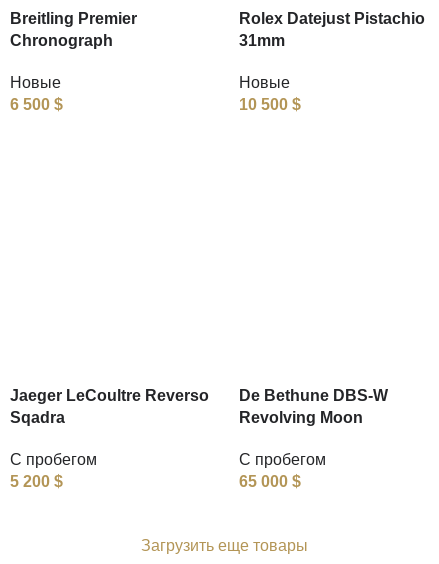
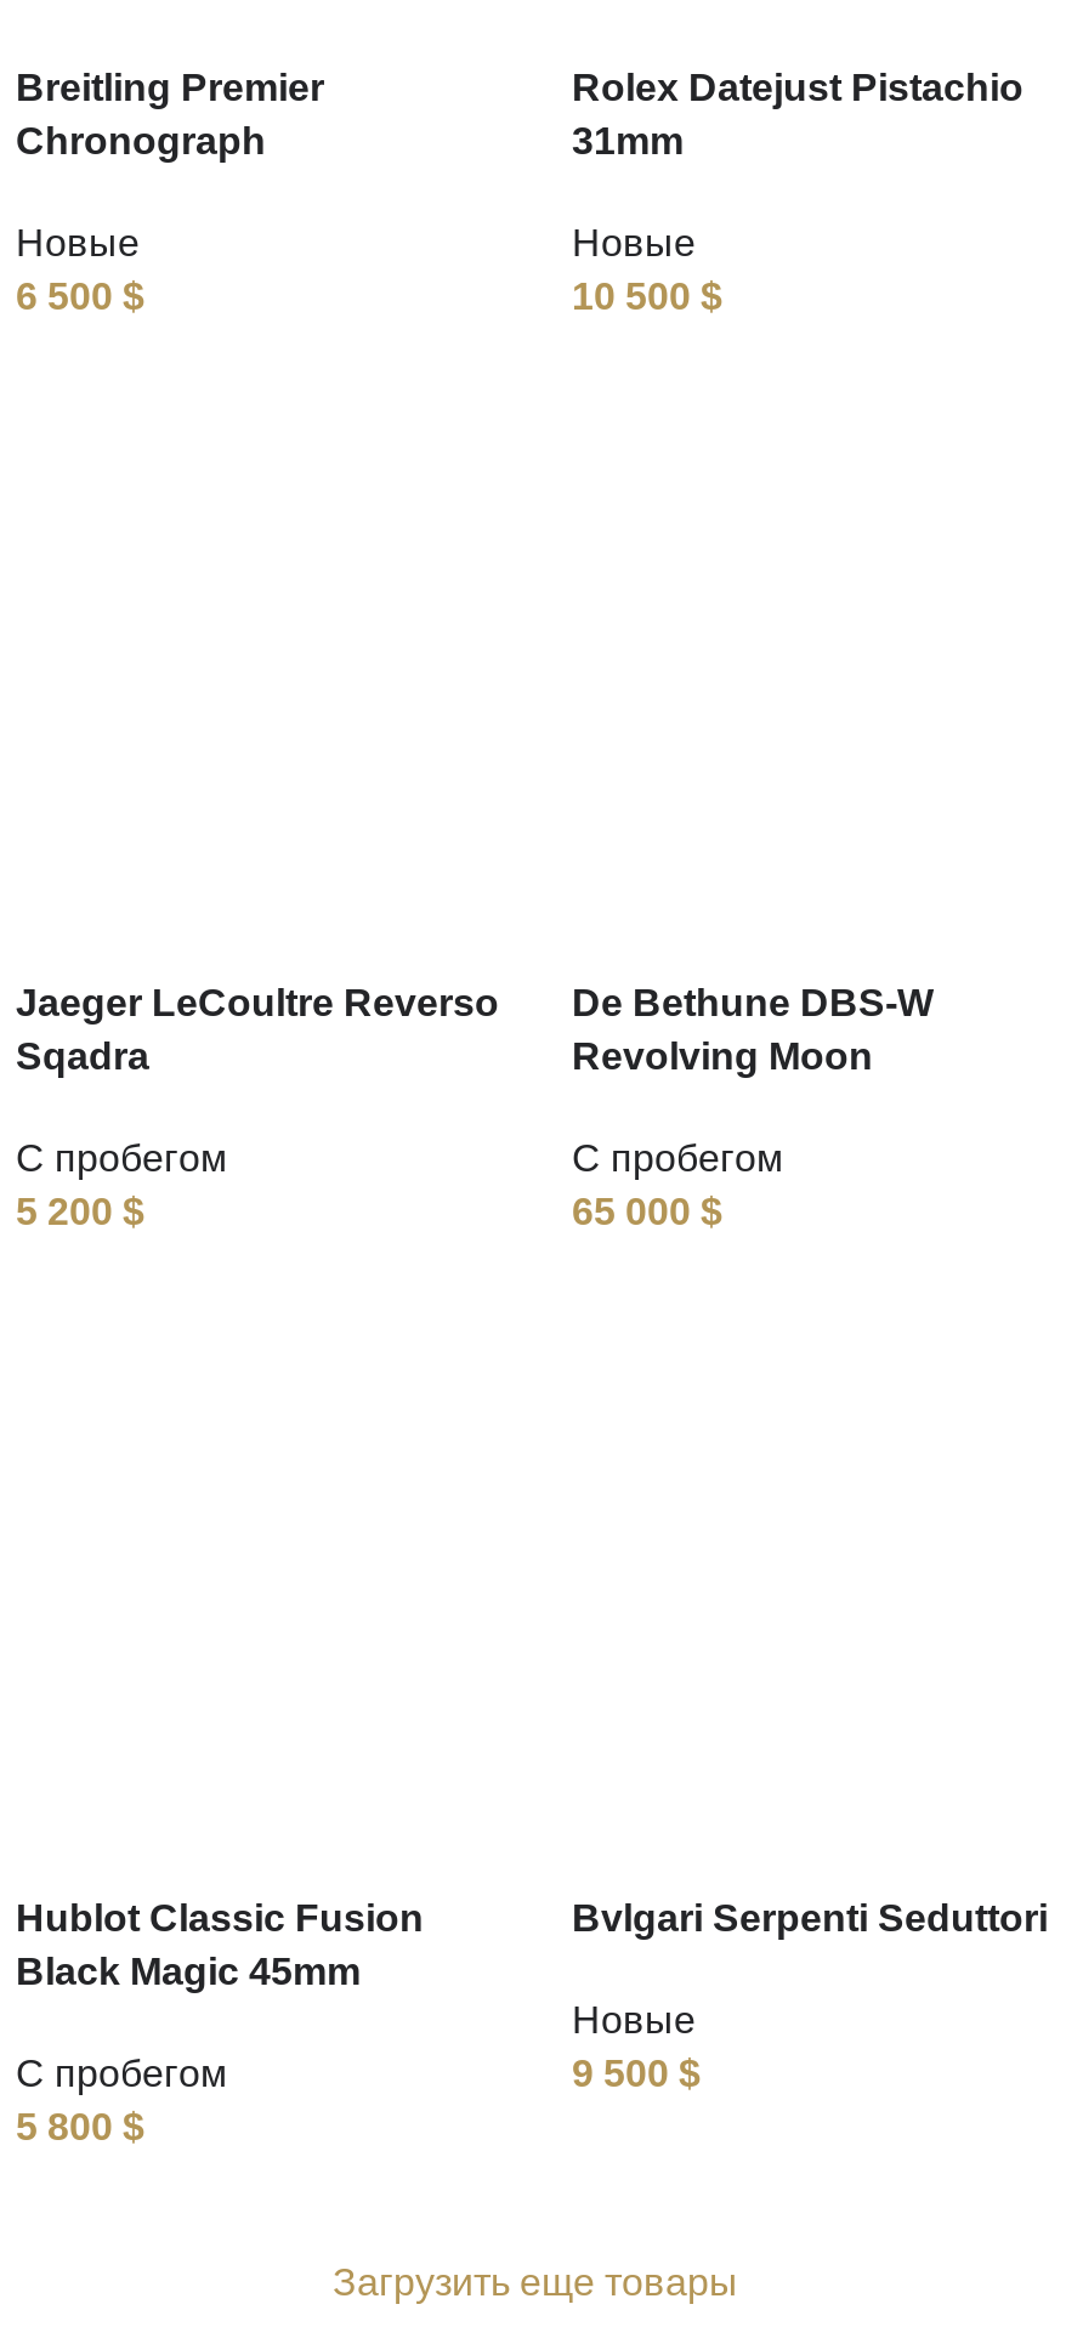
+ Hublot Classic Fusion
+ Black Magic 45mm
+ С пробегом
+ 5 800 $

+ Bvlgari Serpenti Seduttori
+ Новые
+ 9 500 $
